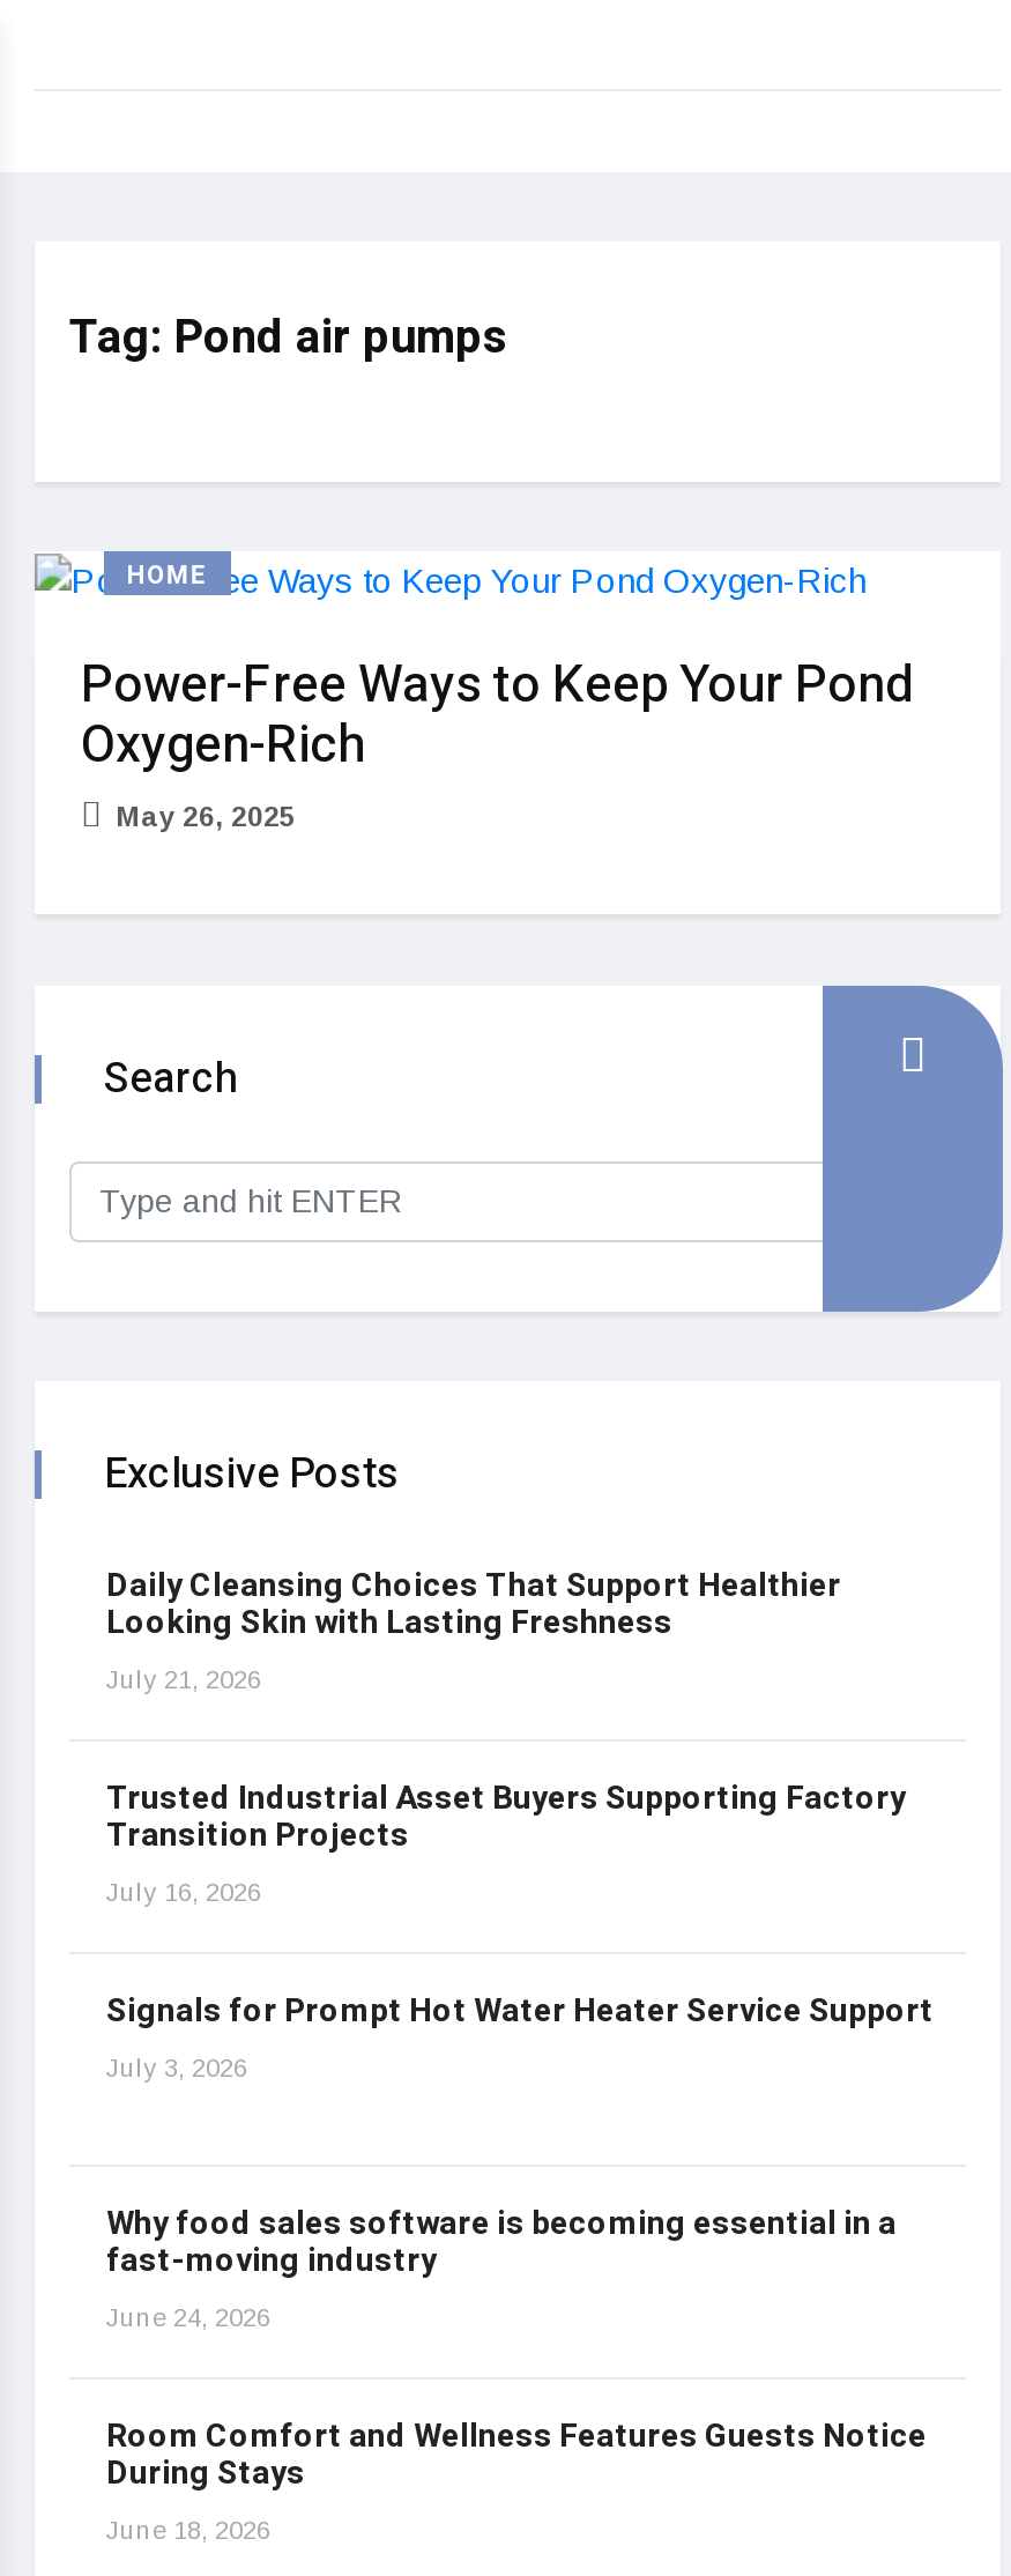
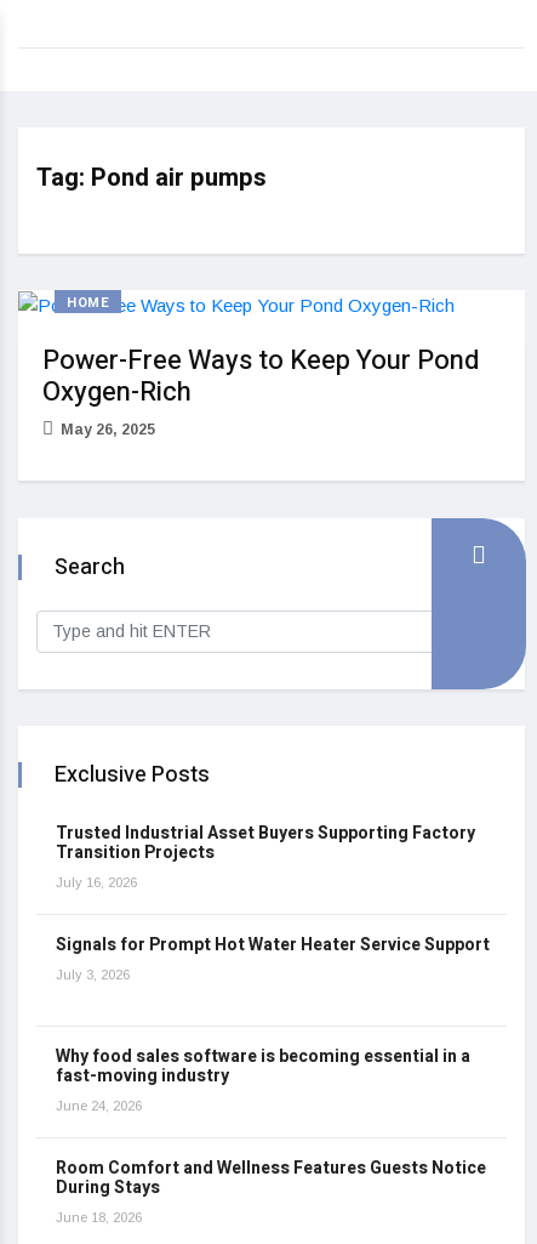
- Daily Cleansing Choices That Support Healthier
- Looking Skin with Lasting Freshness
- July 21, 2026
